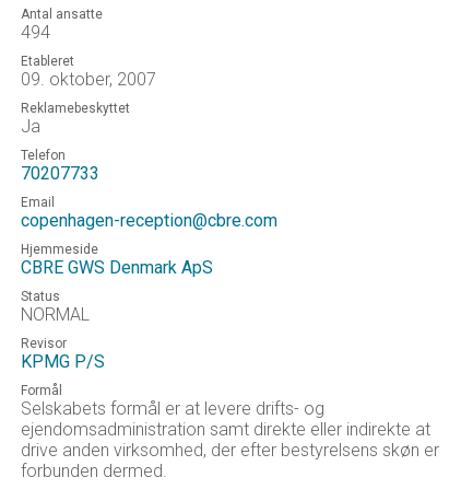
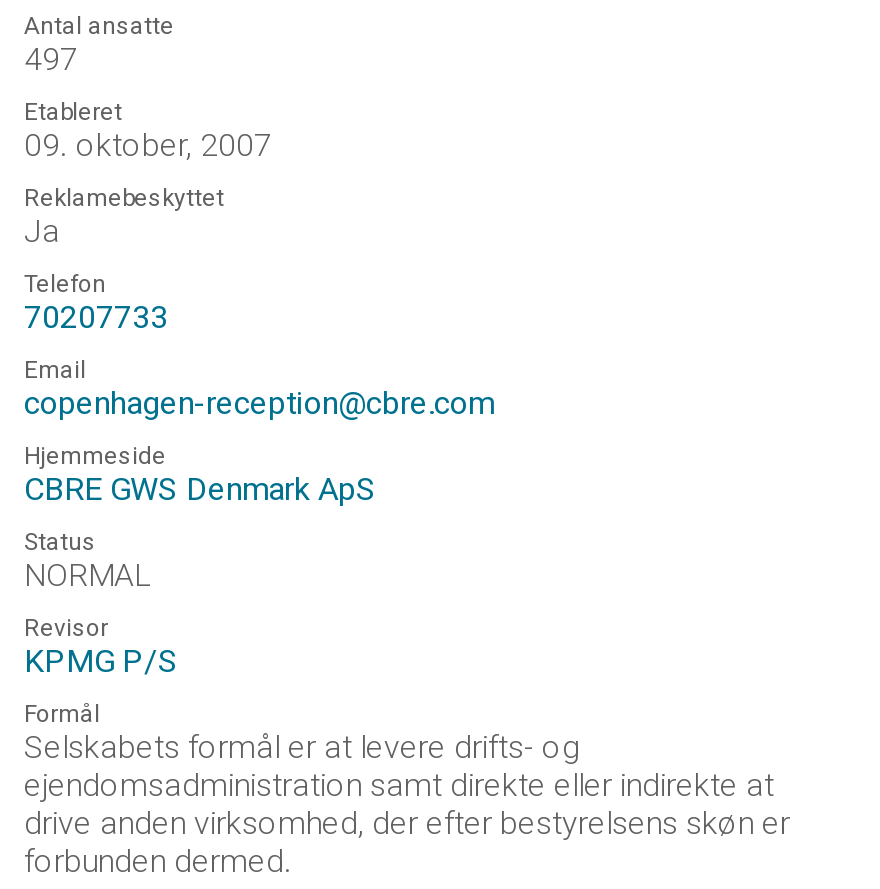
- 494
+ 497
